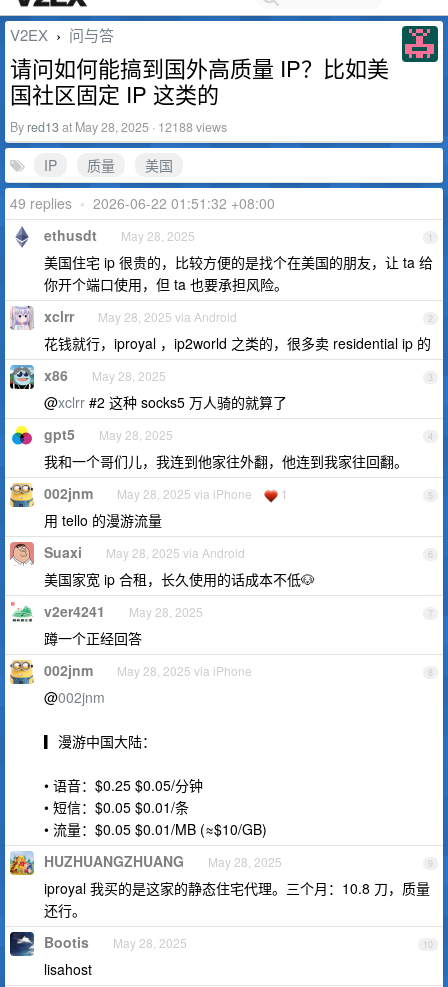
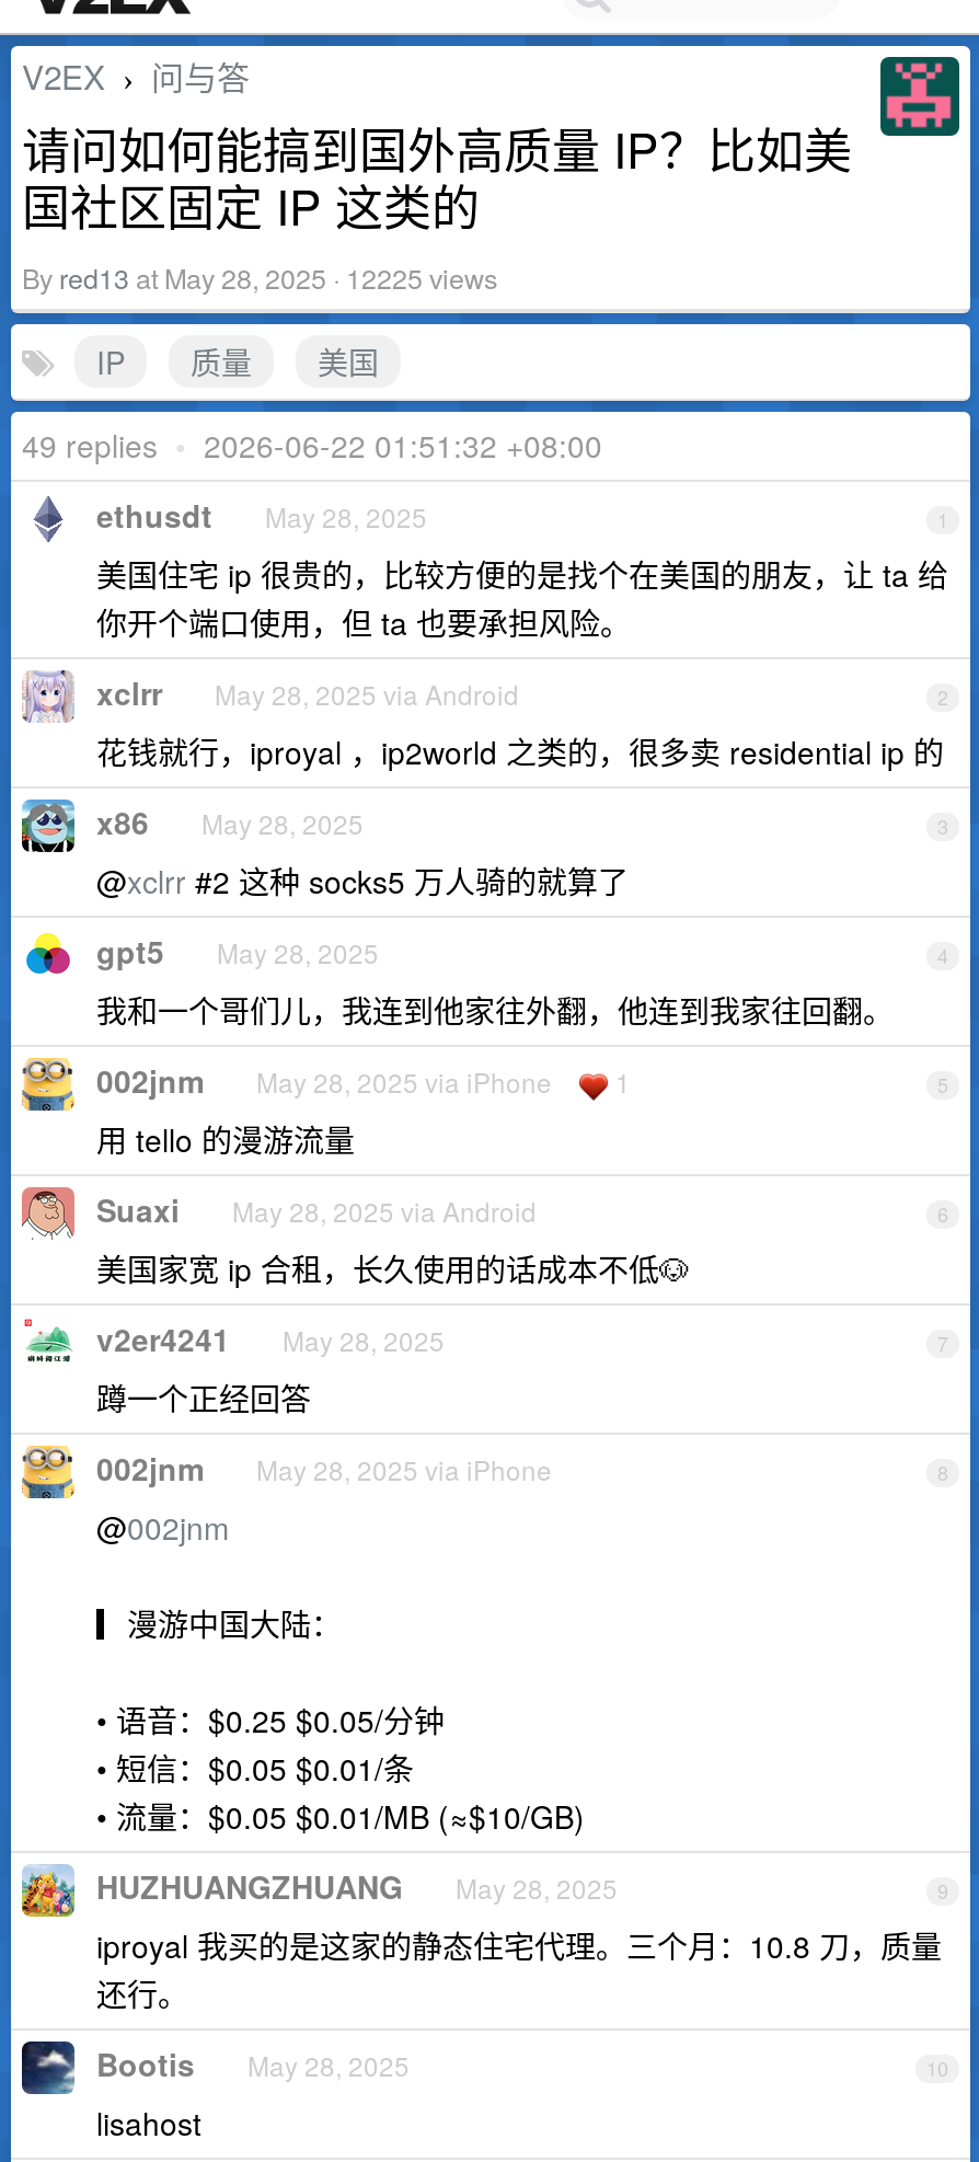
- By red13 at May 28, 2025 · 12188 views
+ By red13 at May 28, 2025 · 12225 views
